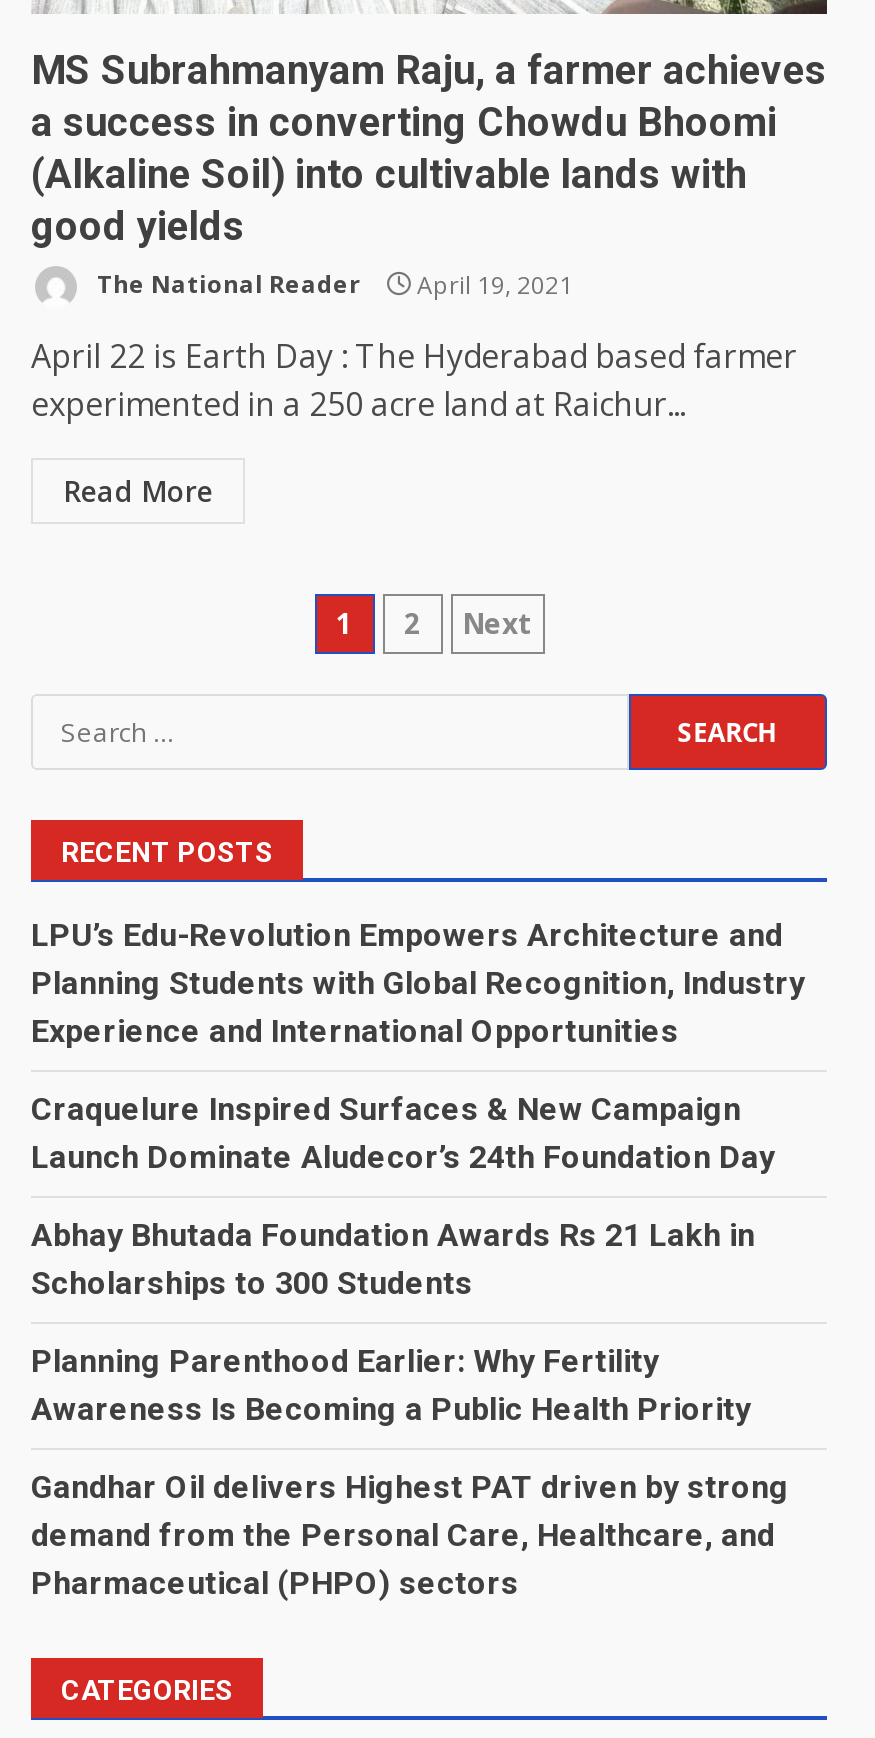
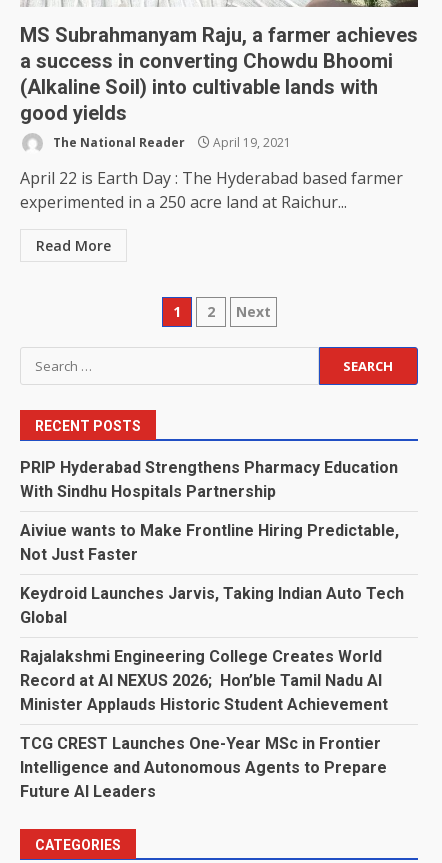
- LPU’s Edu-Revolution Empowers Architecture and
- Planning Students with Global Recognition, Industry
- Experience and International Opportunities
+ PRIP Hyderabad Strengthens Pharmacy Education
+ With Sindhu Hospitals Partnership

- Craquelure Inspired Surfaces & New Campaign
- Launch Dominate Aludecor’s 24th Foundation Day
+ Aiviue wants to Make Frontline Hiring Predictable,
+ Not Just Faster

- Abhay Bhutada Foundation Awards Rs 21 Lakh in
- Scholarships to 300 Students
+ Keydroid Launches Jarvis, Taking Indian Auto Tech
+ Global

- Planning Parenthood Earlier: Why Fertility
- Awareness Is Becoming a Public Health Priority
+ Rajalakshmi Engineering College Creates World
+ Record at AI NEXUS 2026; Hon’ble Tamil Nadu AI
+ Minister Applauds Historic Student Achievement

- Gandhar Oil delivers Highest PAT driven by strong
- demand from the Personal Care, Healthcare, and
- Pharmaceutical (PHPO) sectors
+ TCG CREST Launches One-Year MSc in Frontier
+ Intelligence and Autonomous Agents to Prepare
+ Future AI Leaders
